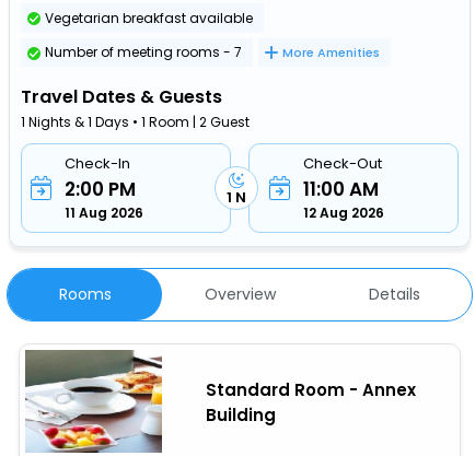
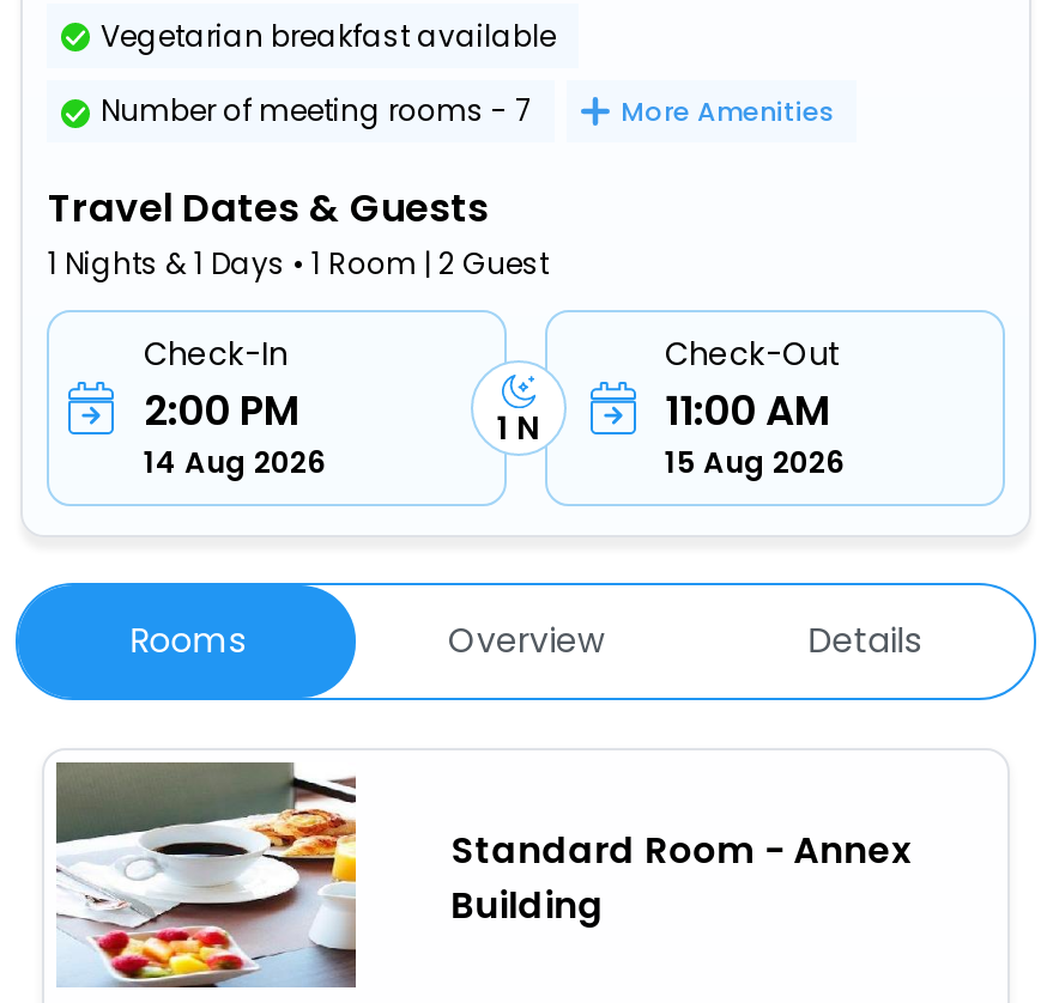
- 11 Aug 2026
+ 14 Aug 2026

- 12 Aug 2026
+ 15 Aug 2026
